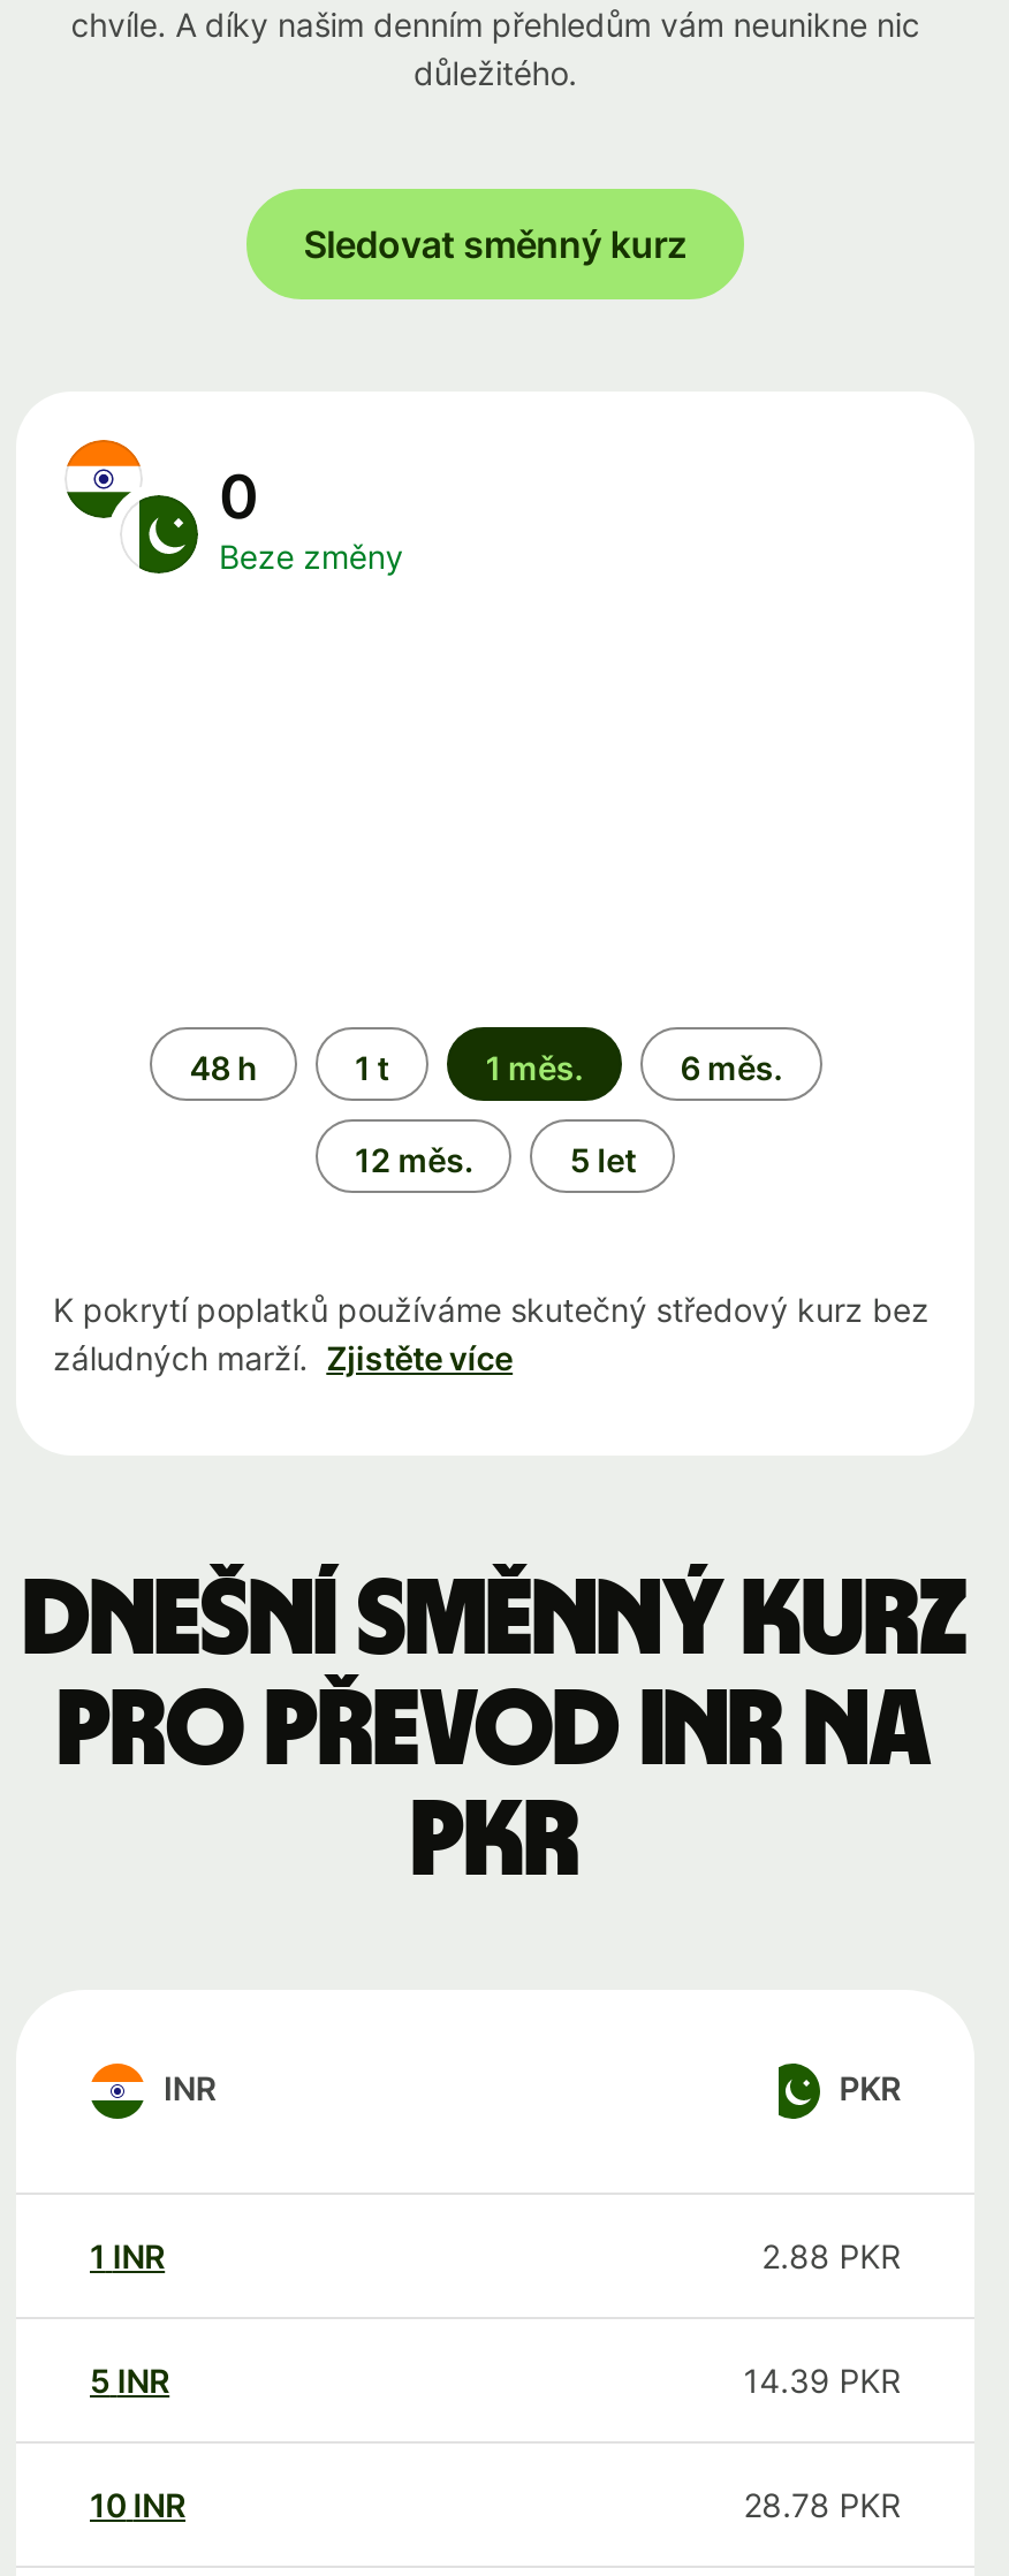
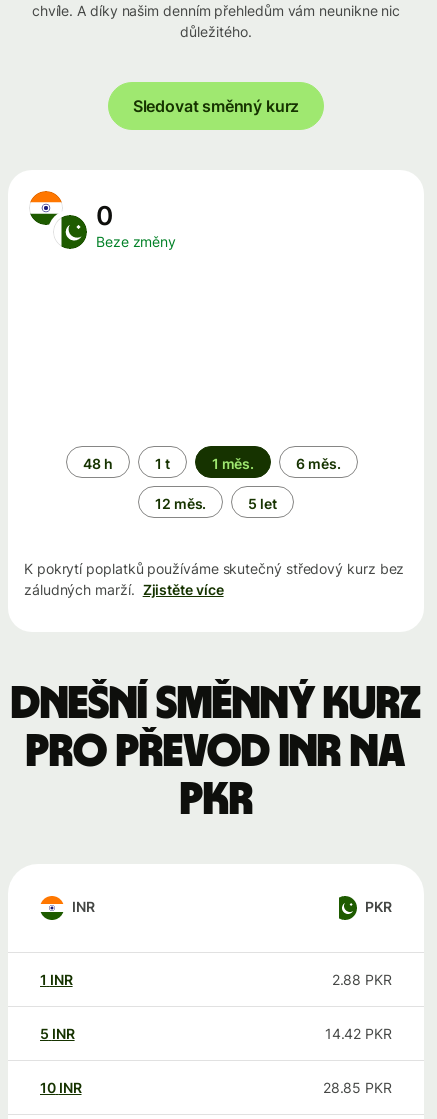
- 14.39 PKR
+ 14.42 PKR

- 28.78 PKR
+ 28.85 PKR
